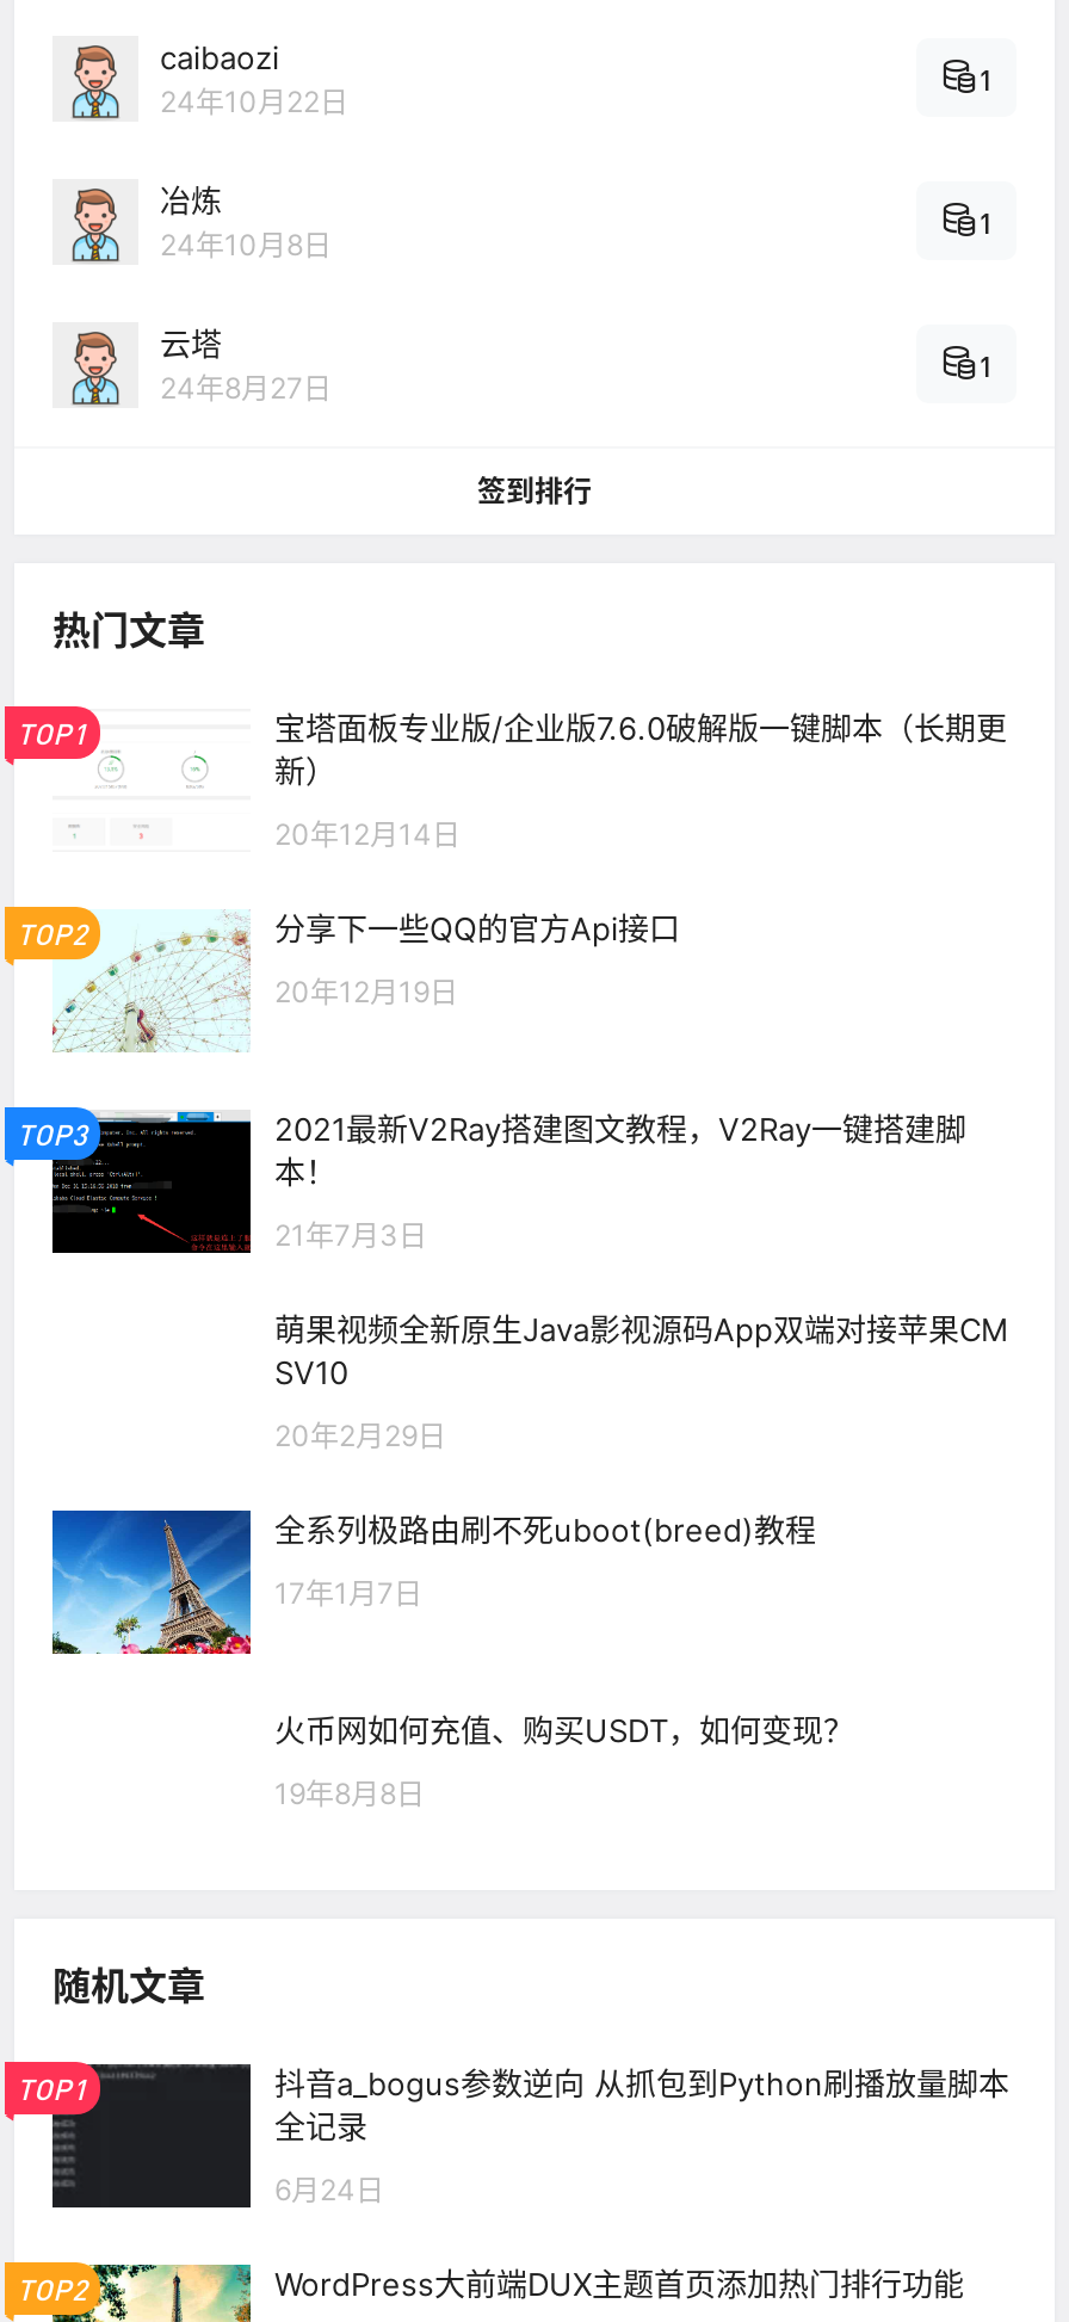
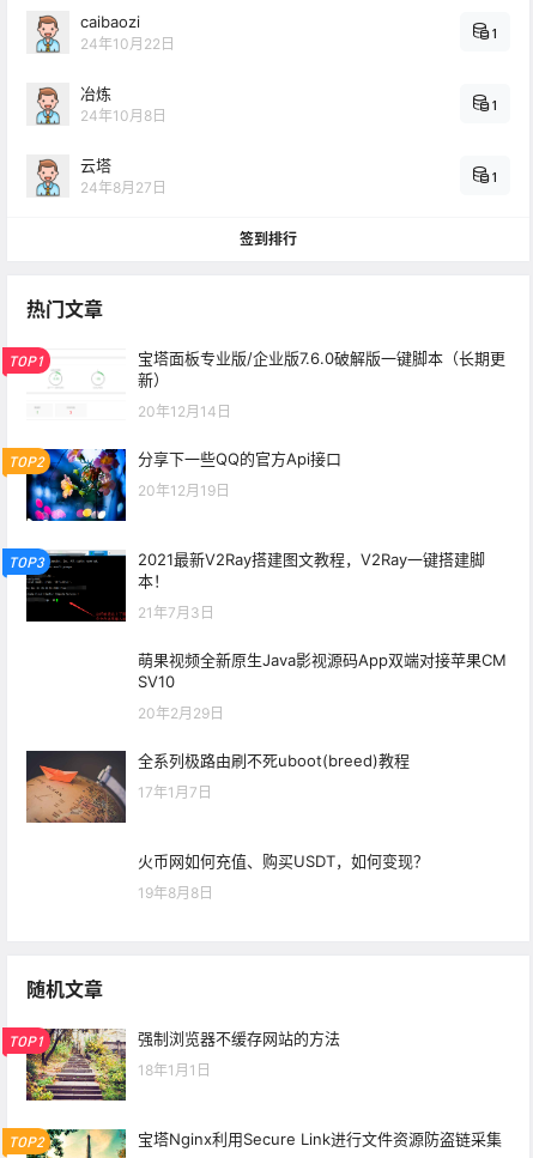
- [image]
+ [image]

- [image]
+ [image]

- [image]
- 抖音a_bogus参数逆向 从抓包到Python刷播放量脚本
- 全记录
+ [image]
+ 强制浏览器不缓存网站的方法

- 6月24日
+ 18年1月1日

- WordPress大前端DUX主题首页添加热门排行功能
+ 宝塔Nginx利用Secure Link进行文件资源防盗链采集
